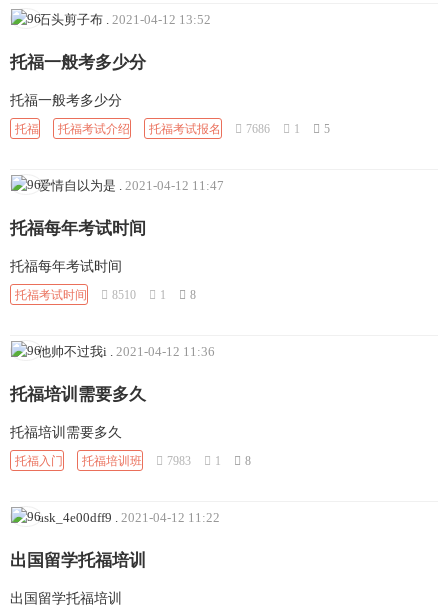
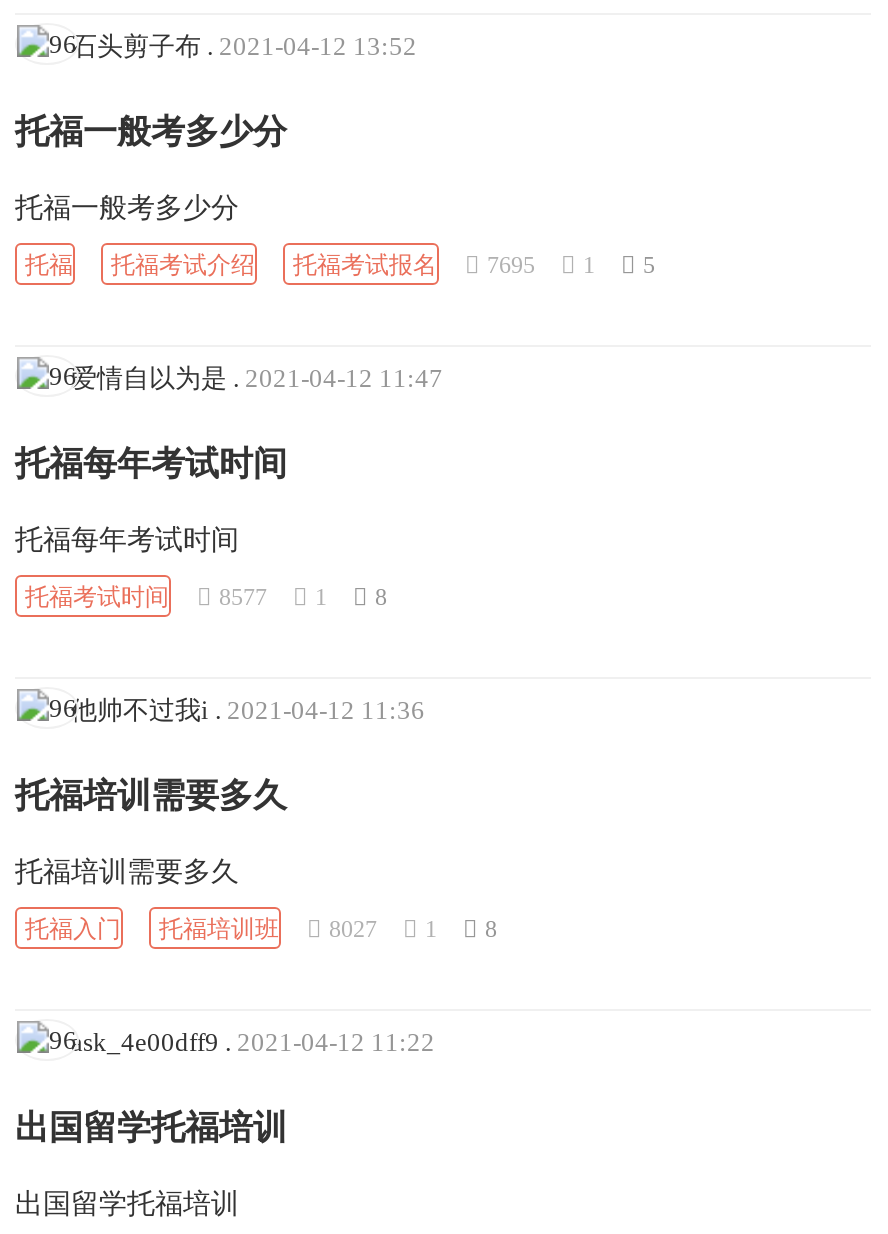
- 托福 托福考试介绍 托福考试报名 7686 1 5
+ 托福 托福考试介绍 托福考试报名 7695 1 5

- 托福考试时间 8510 1 8
+ 托福考试时间 8577 1 8

- 托福入门 托福培训班 7983 1 8
+ 托福入门 托福培训班 8027 1 8
